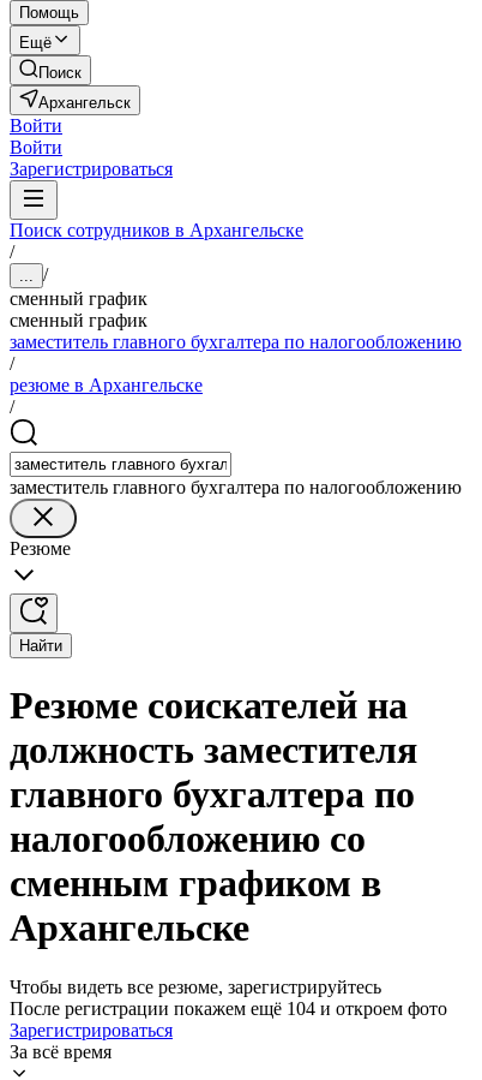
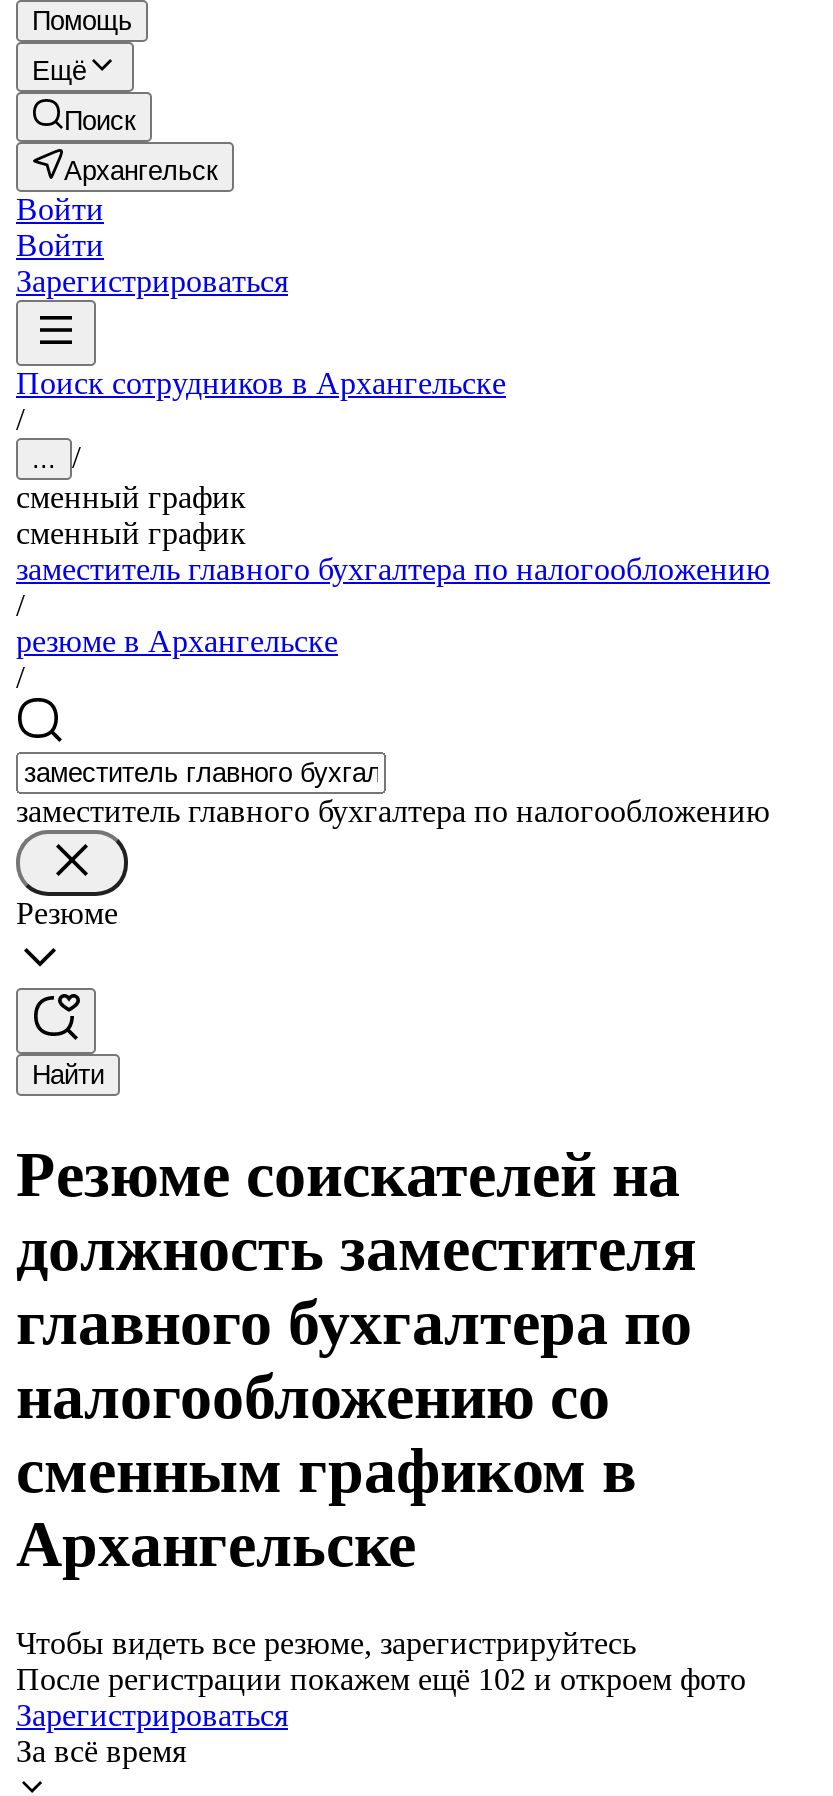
- После регистрации покажем ещё 104 и откроем фото
+ После регистрации покажем ещё 102 и откроем фото
